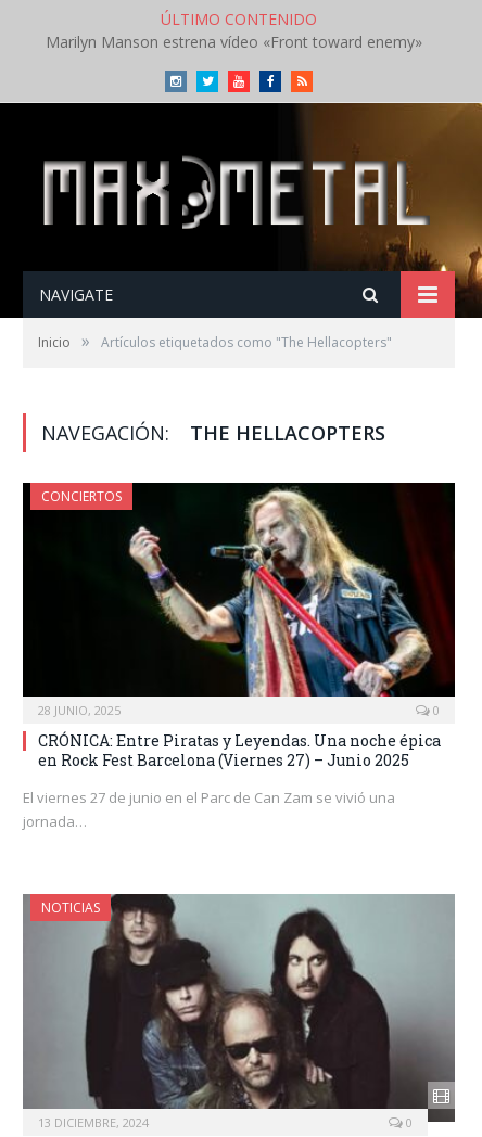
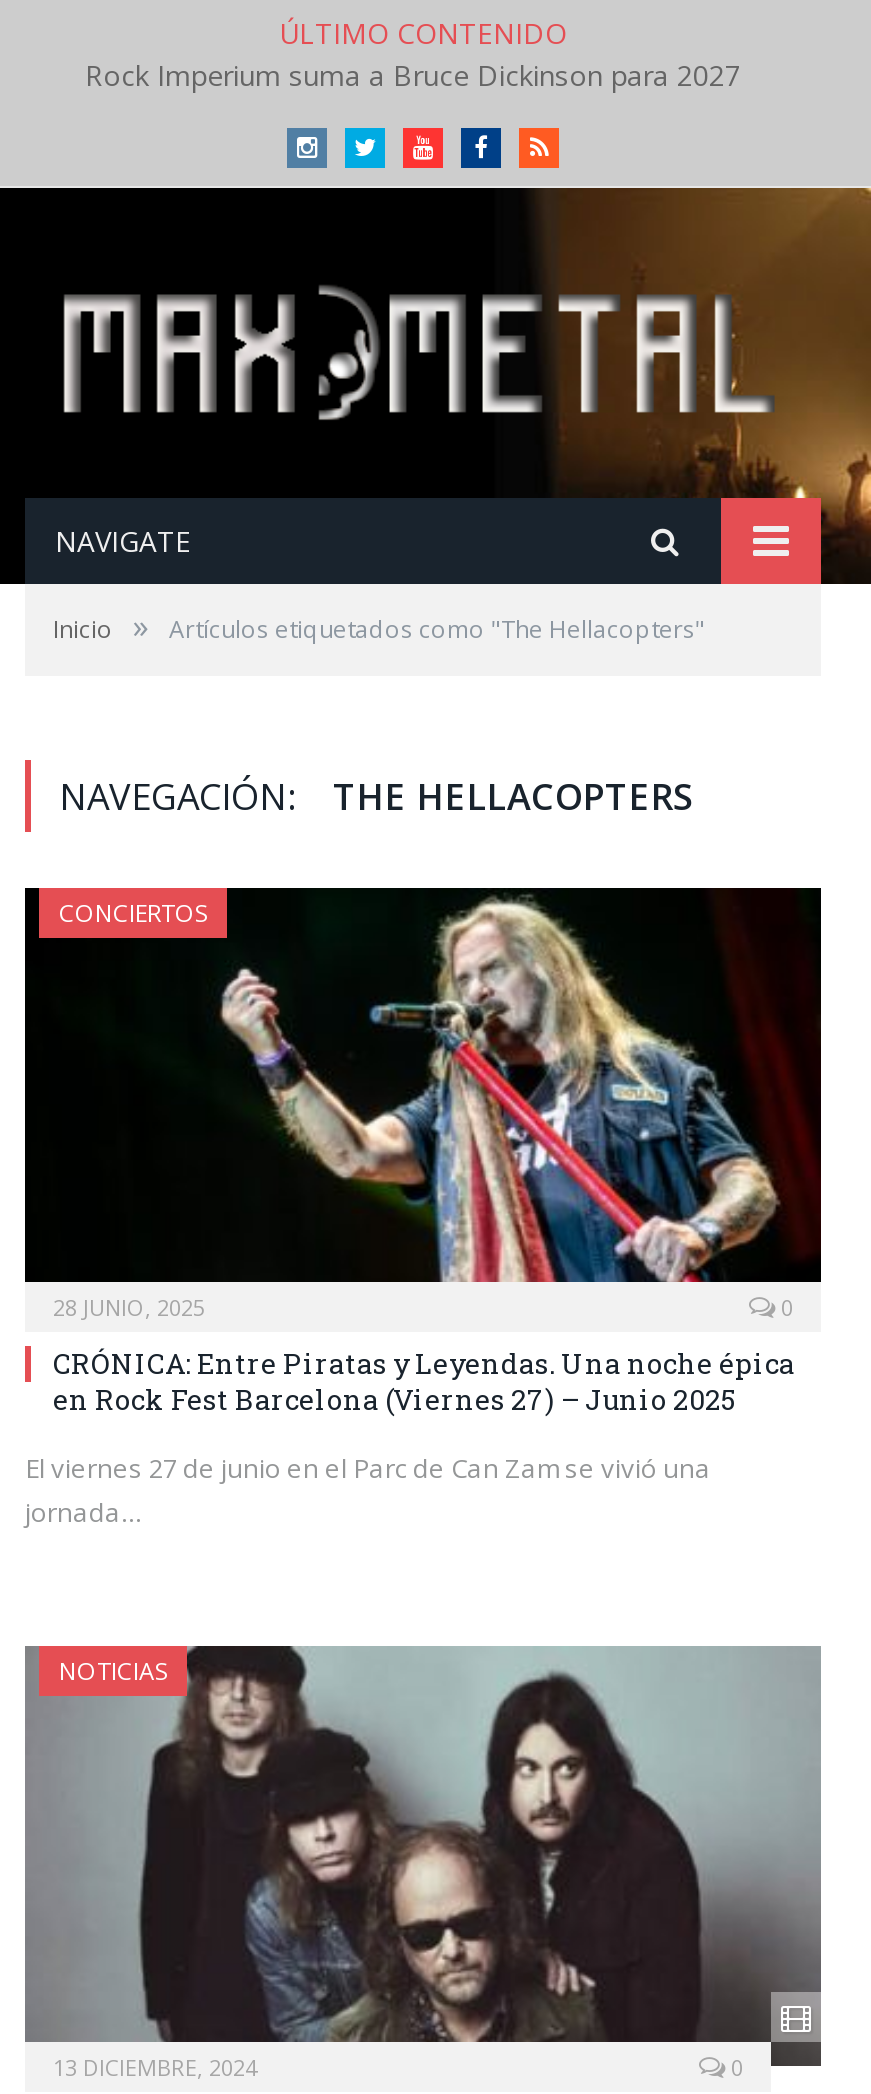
- Marilyn Manson estrena vídeo «Front toward enemy»
